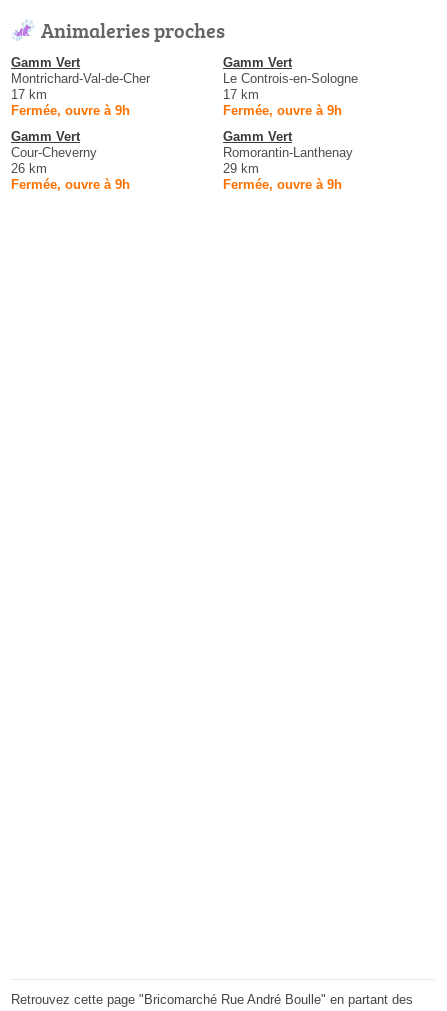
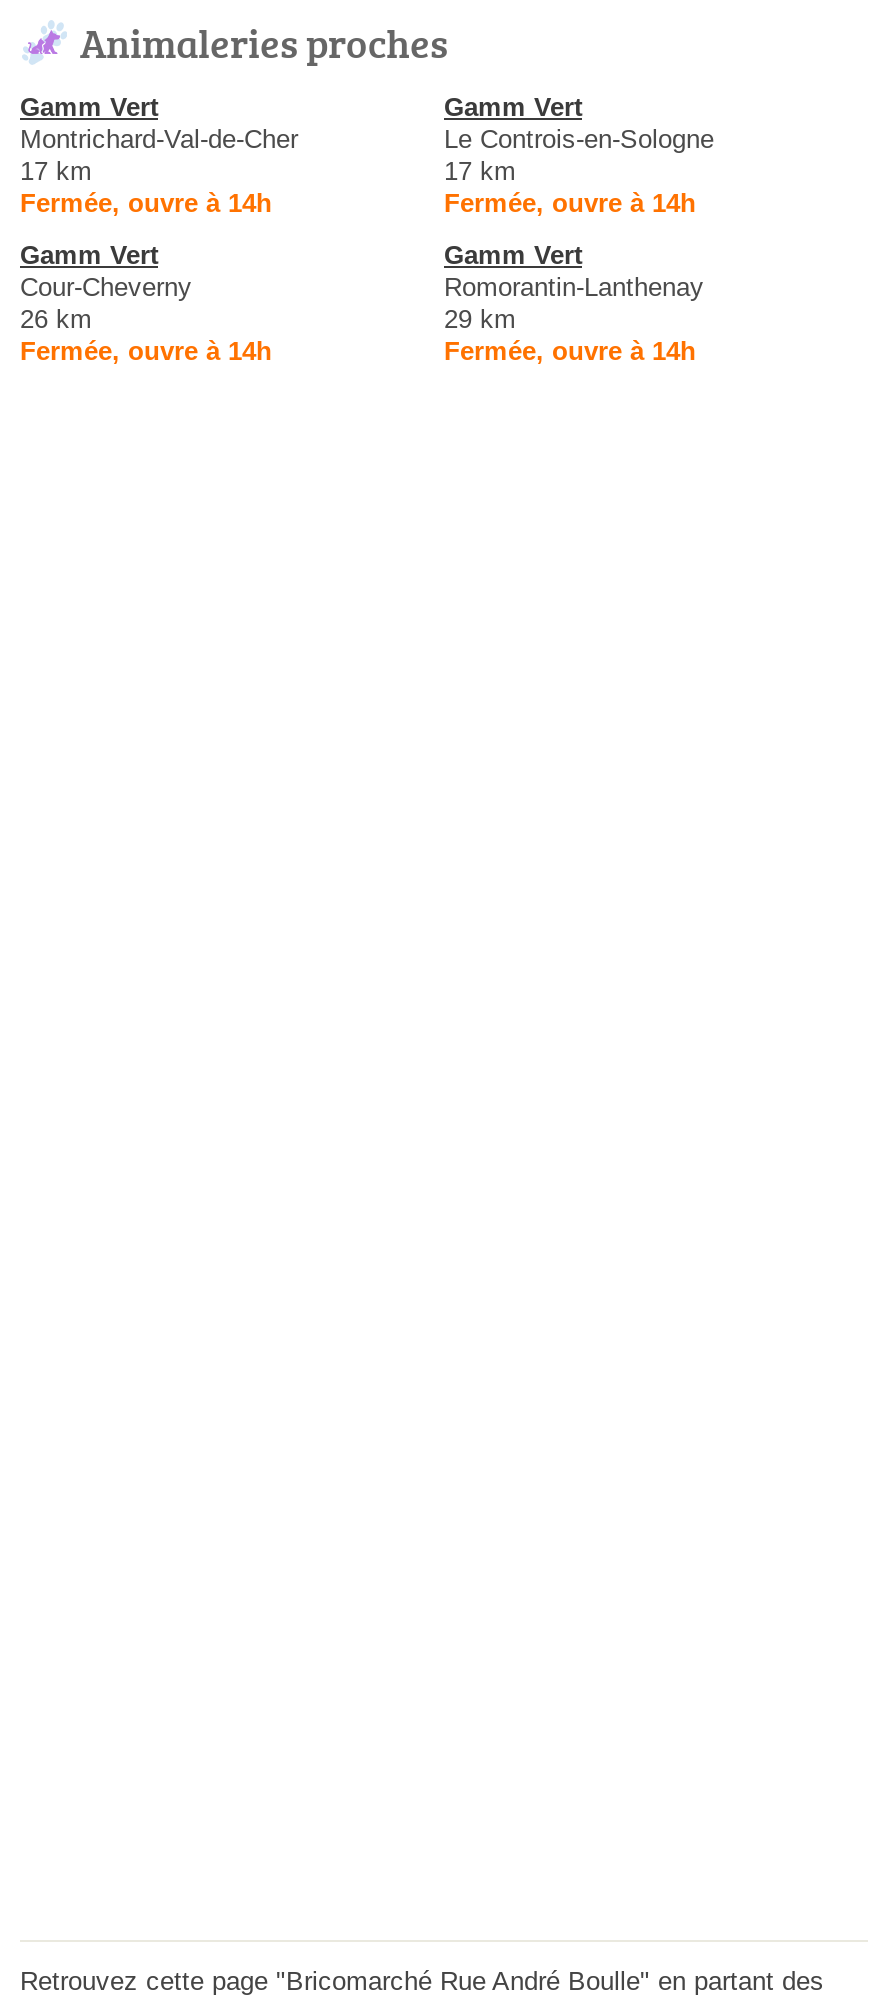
- Fermée, ouvre à 9h
+ Fermée, ouvre à 14h

- Fermée, ouvre à 9h
+ Fermée, ouvre à 14h

- Fermée, ouvre à 9h
+ Fermée, ouvre à 14h

- Fermée, ouvre à 9h
+ Fermée, ouvre à 14h
